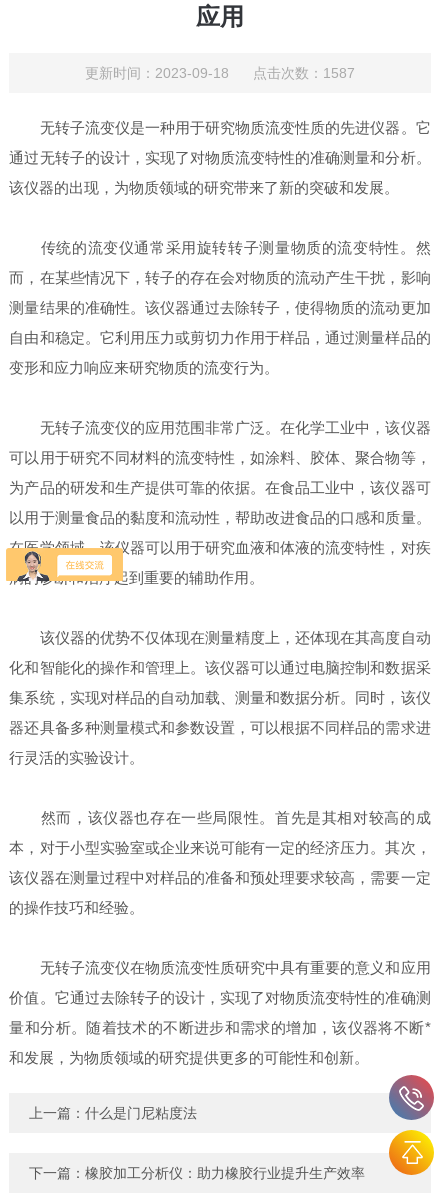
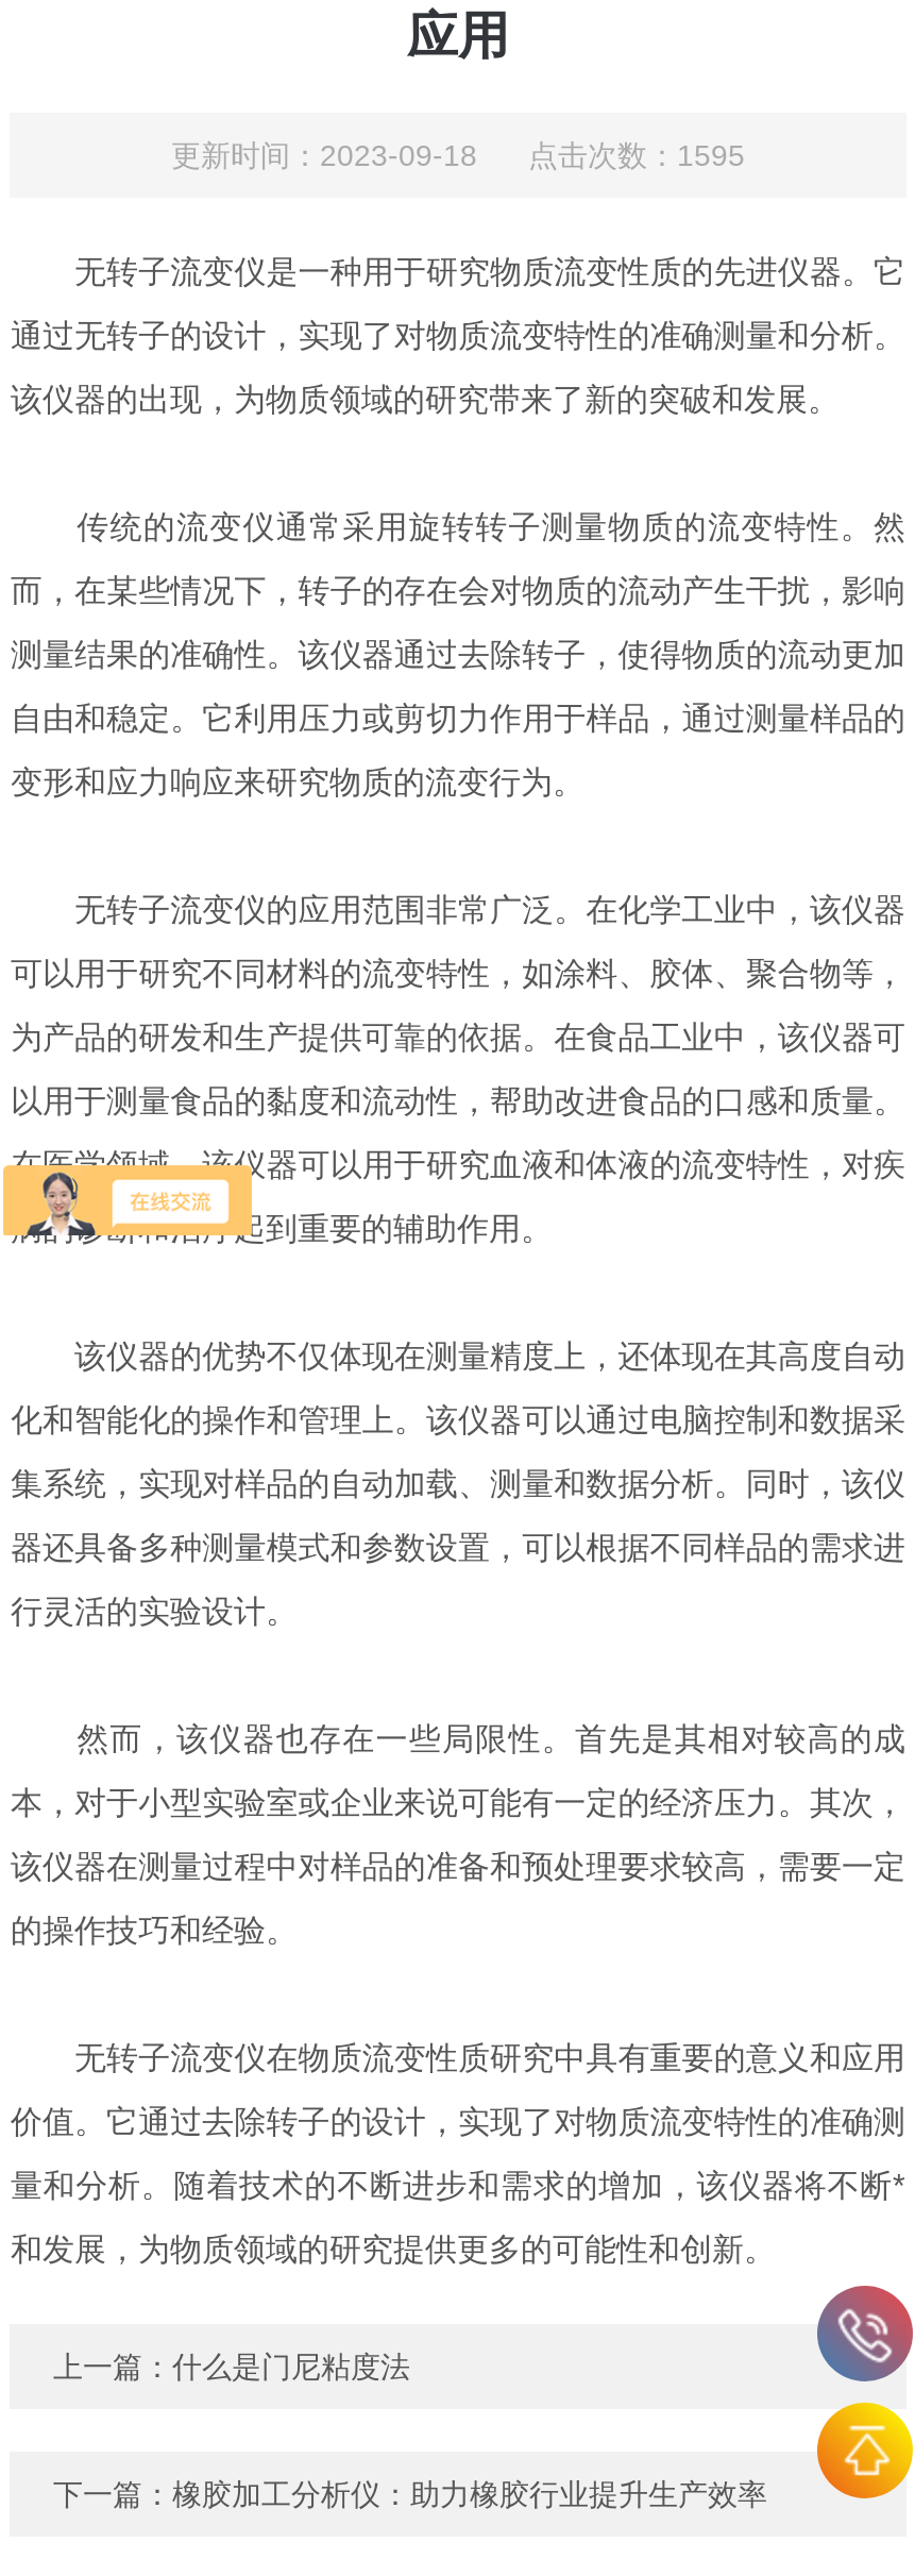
- 更新时间：2023-09-18 点击次数：1587
+ 更新时间：2023-09-18 点击次数：1595
